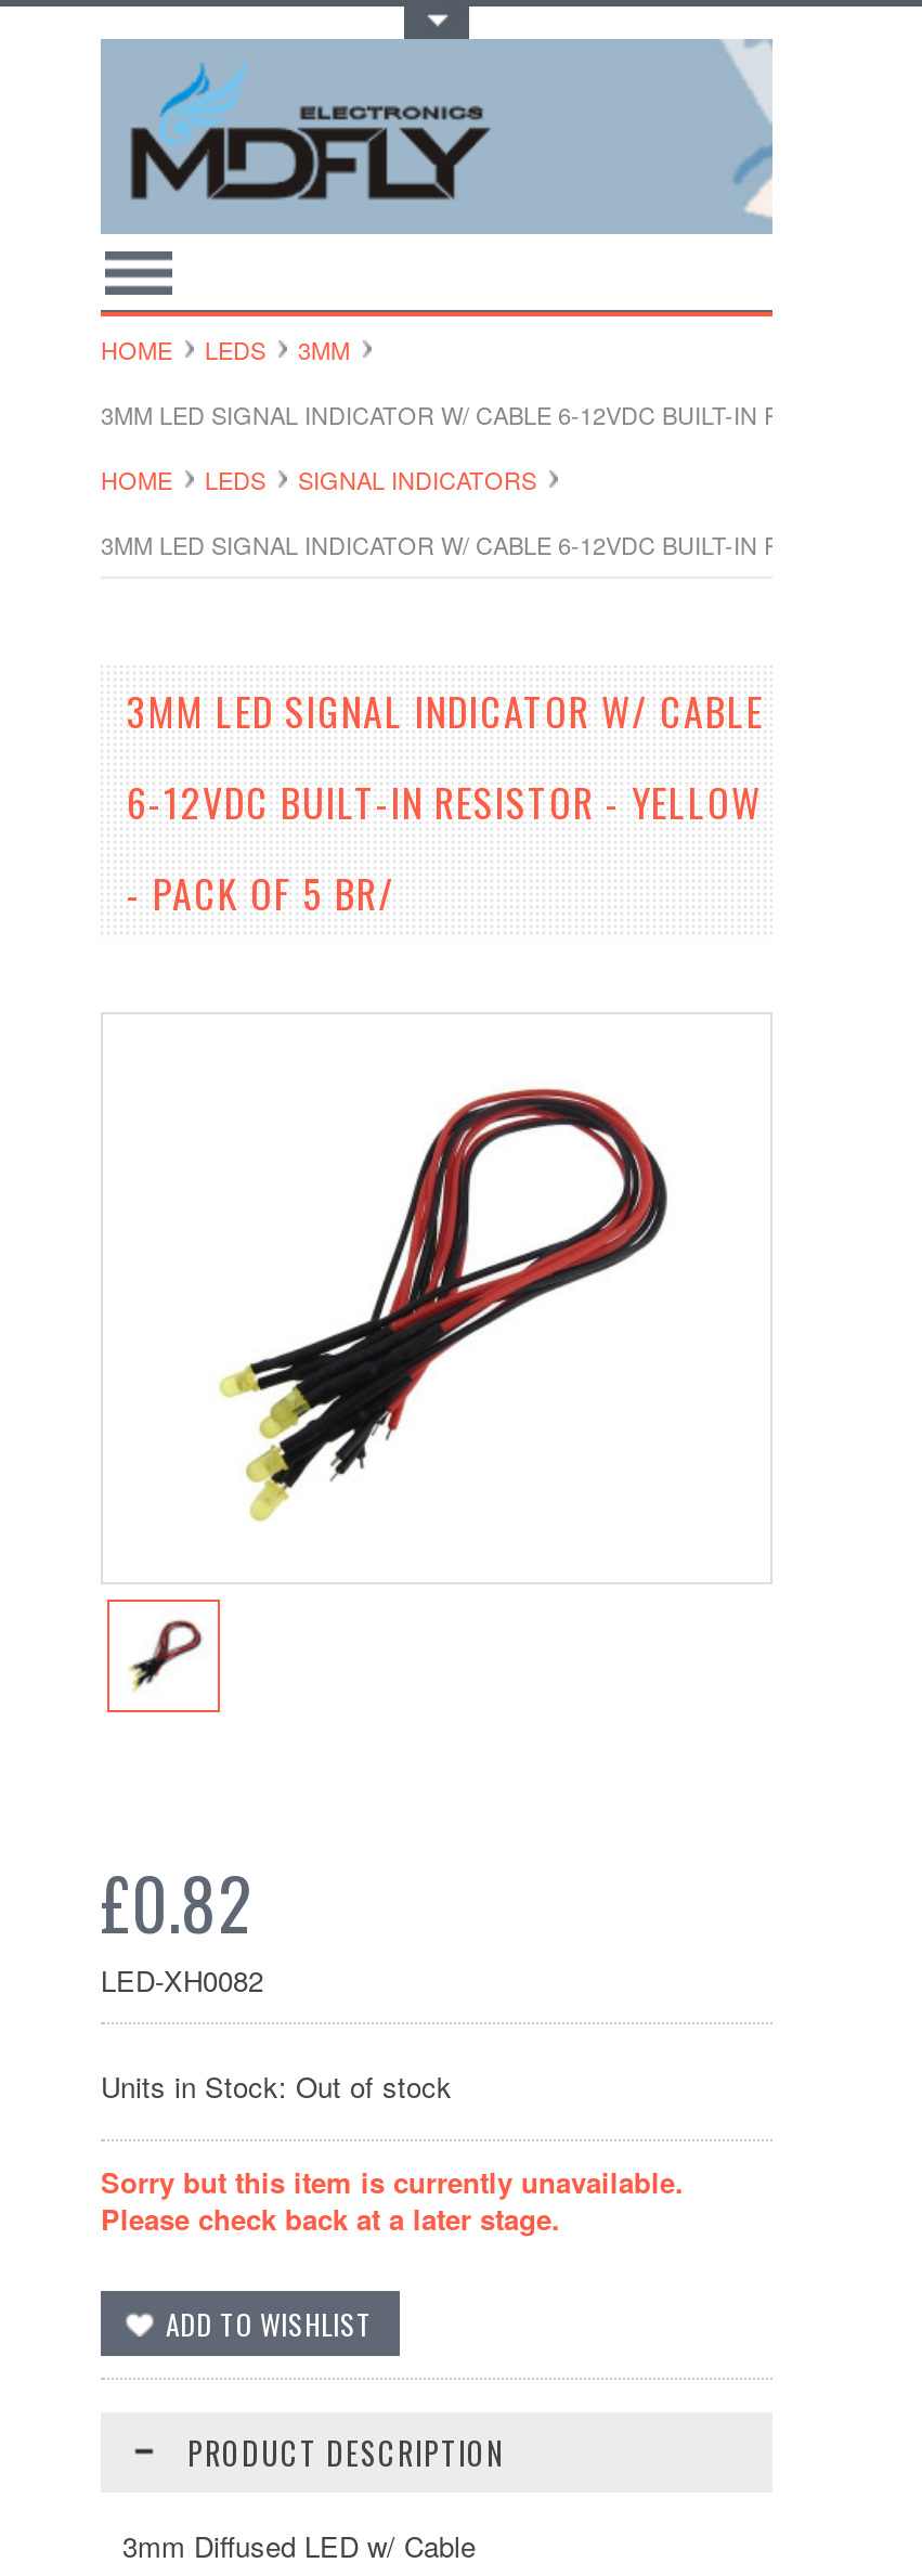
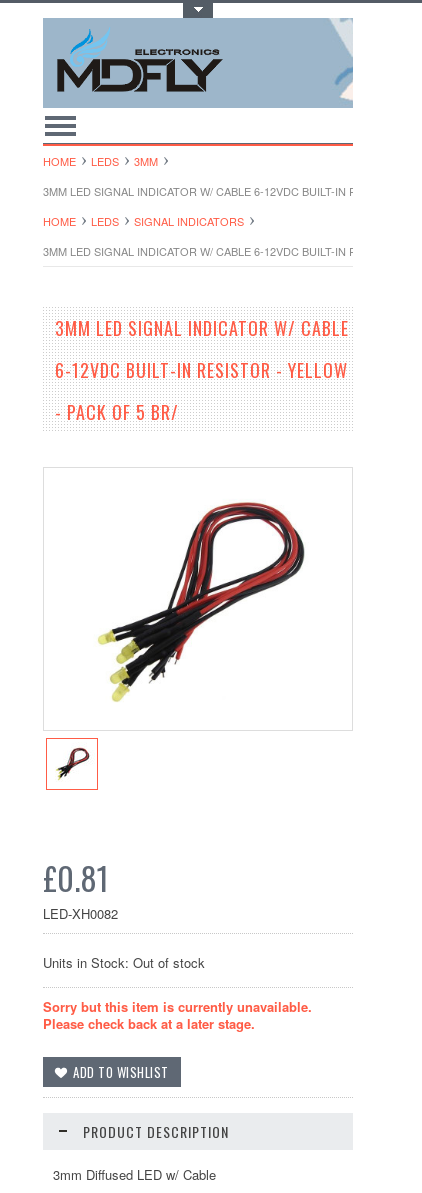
- £0.82
+ £0.81
